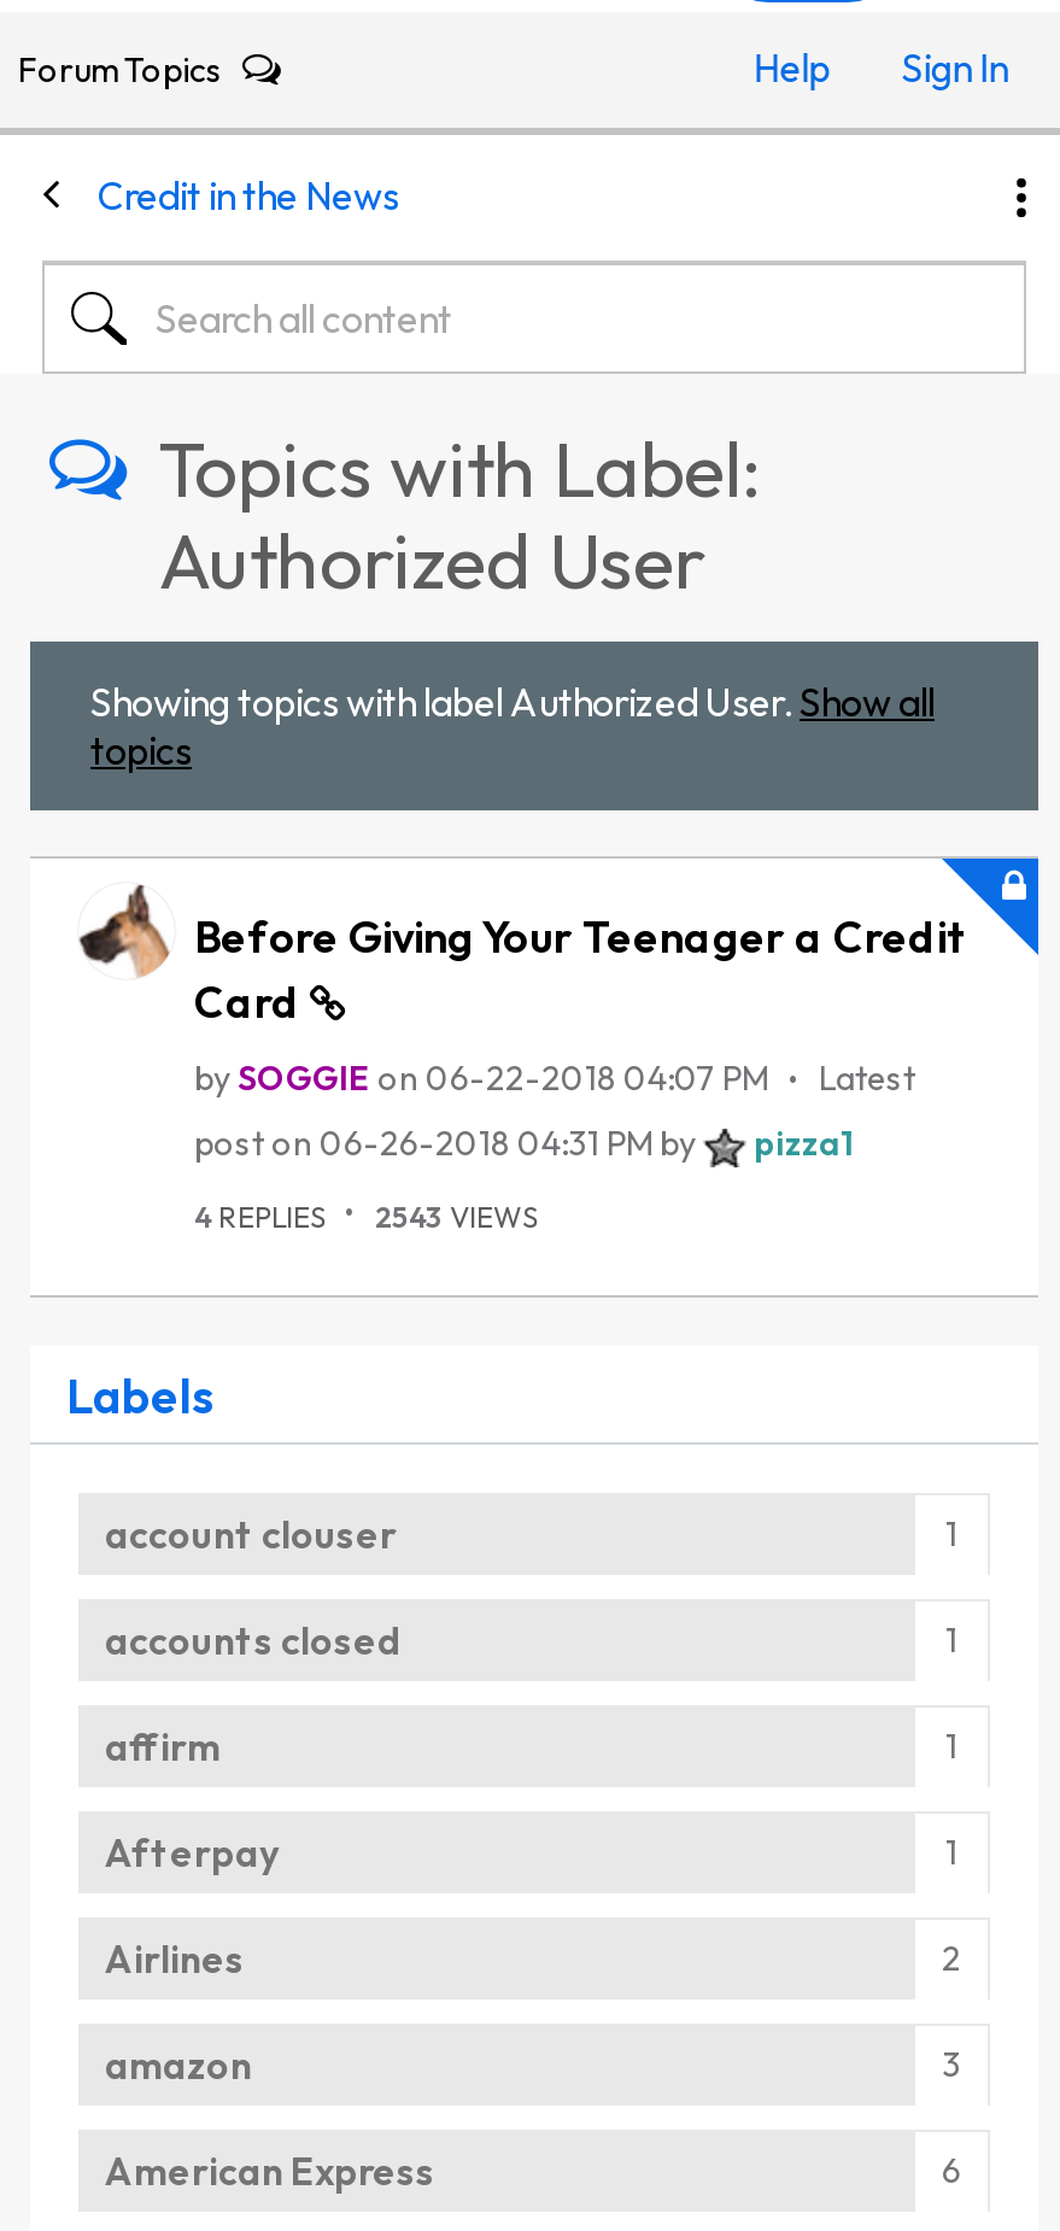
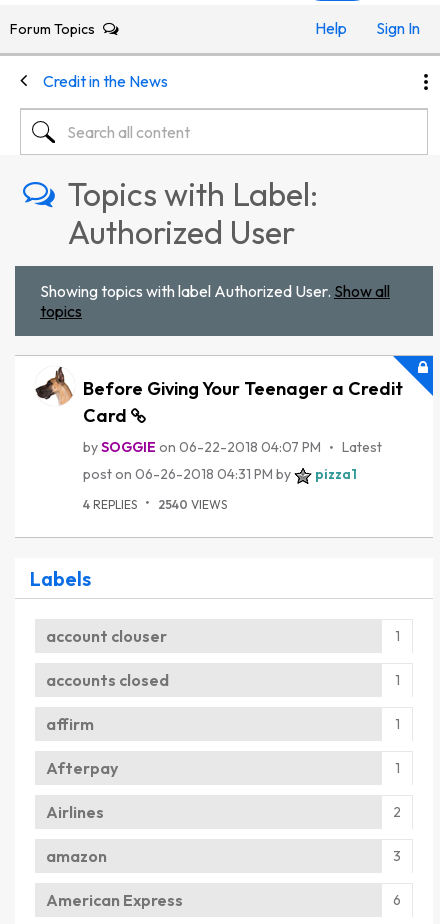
- 4 REPLIES 2543 VIEWS
+ 4 REPLIES 2540 VIEWS
